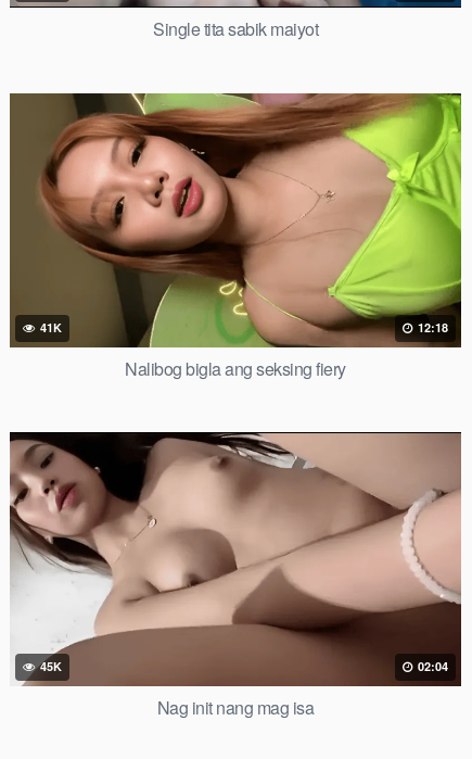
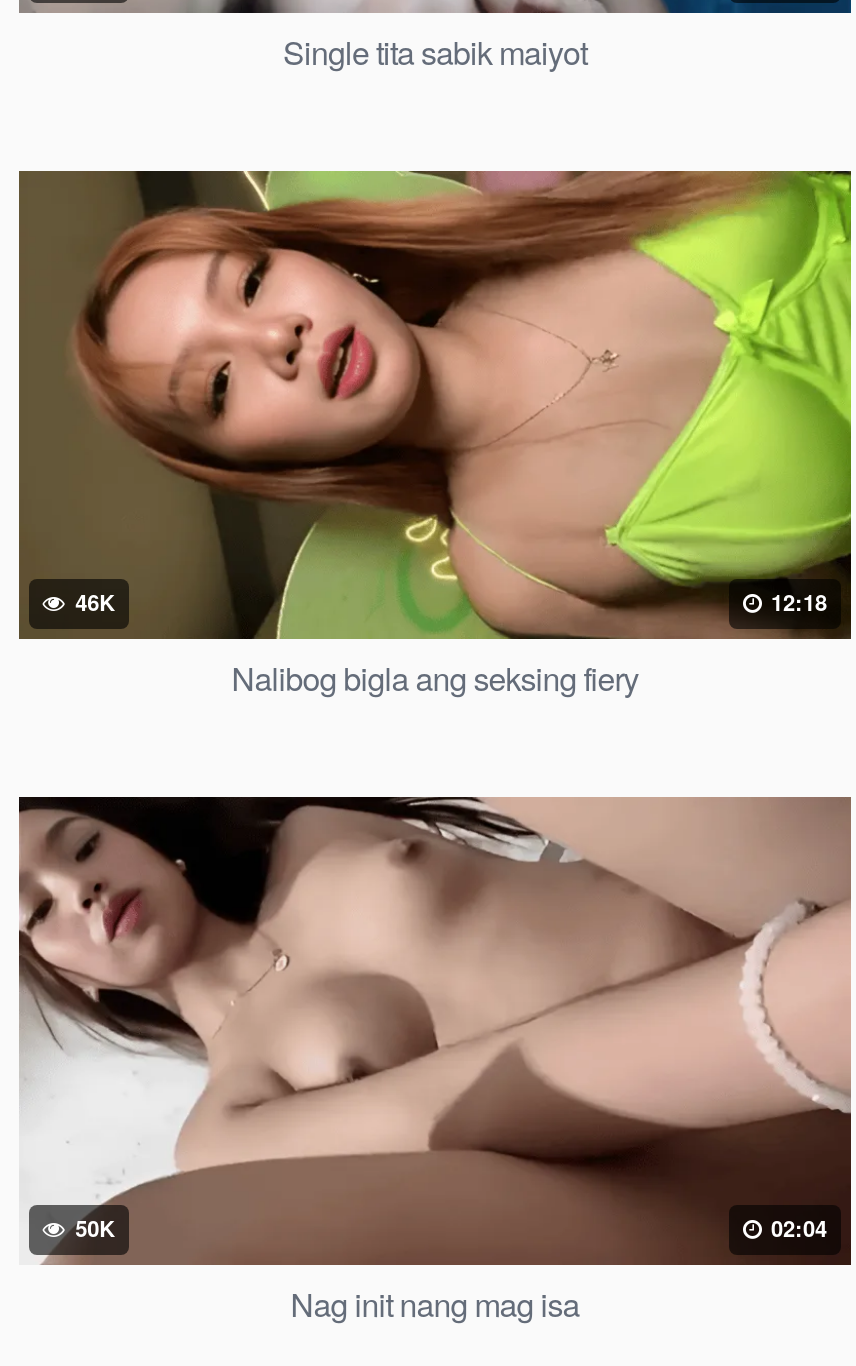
- 41K
+ 46K

- 45K
+ 50K
